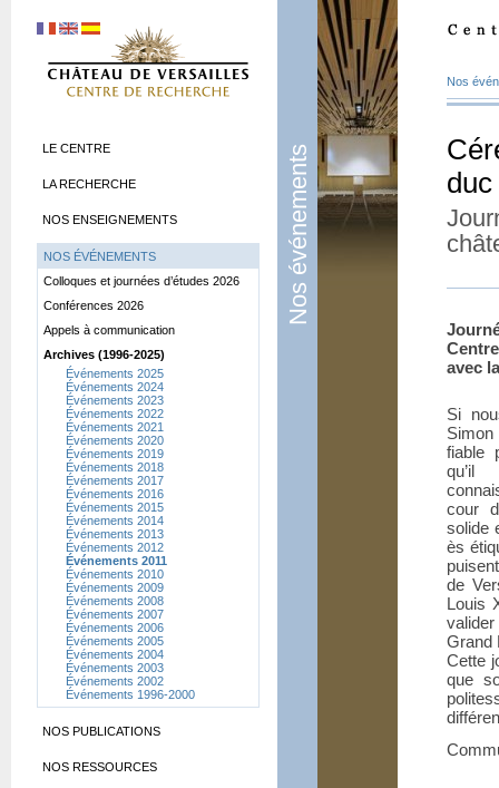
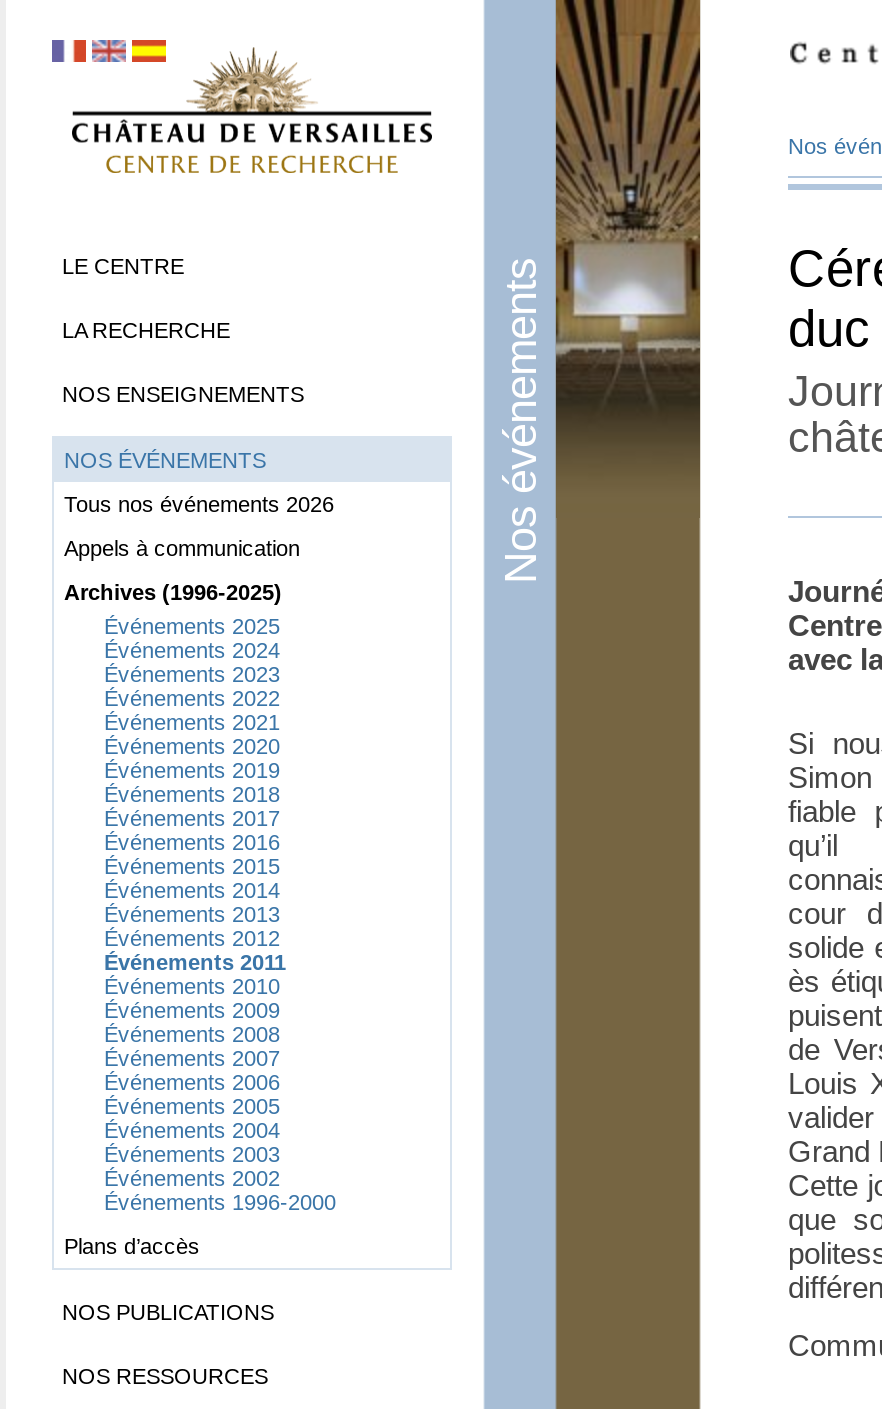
- Colloques et journées d’études 2026
- Conférences 2026
+ Tous nos événements 2026

moved up: Appels à communication | Archives (1996-2025) | Événements 2025 | ... | Événements 2002 | Événements 1996-2000

+ Plans d’accès
